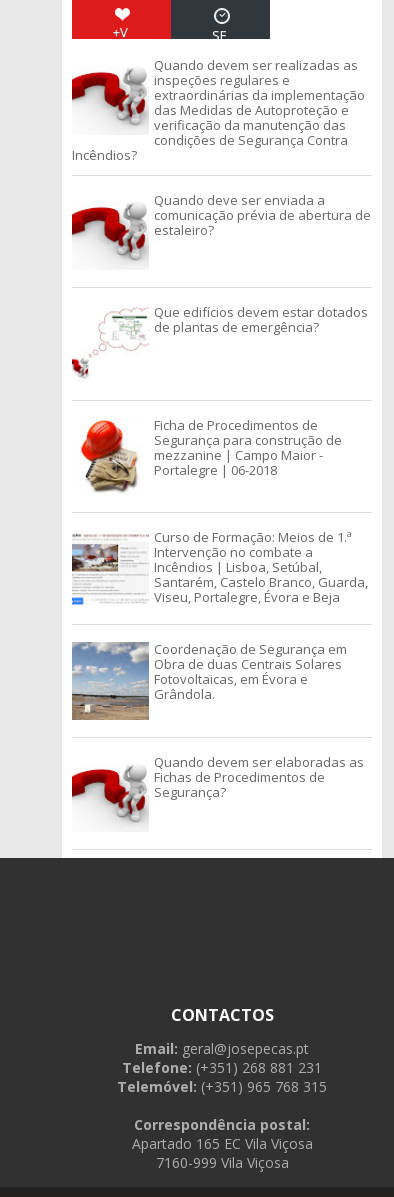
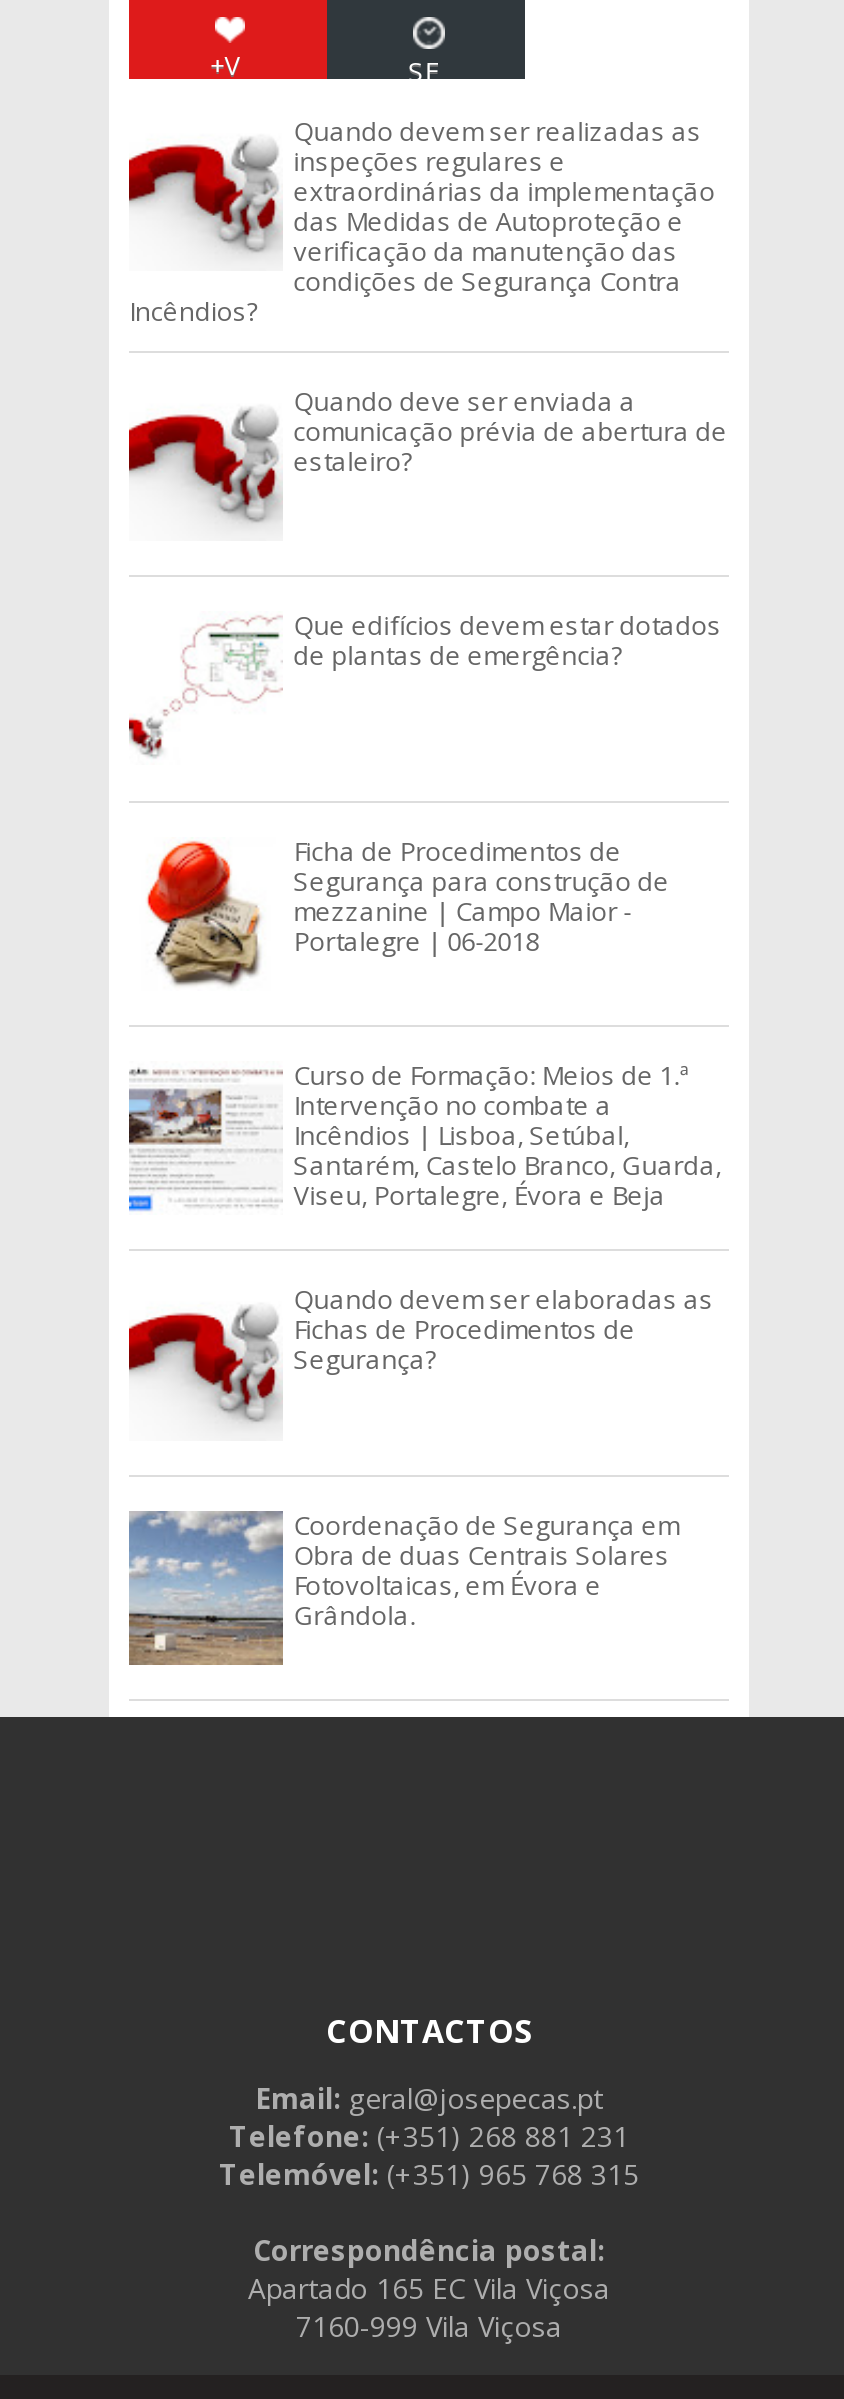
moved down: [image] | Coordenação de Segurança em | Obra de duas Centrais Solares | Fotovoltaicas, em Évora e | Grândola.

moved up: [image] | Quando devem ser elaboradas as | Fichas de Procedimentos de | Segurança?
